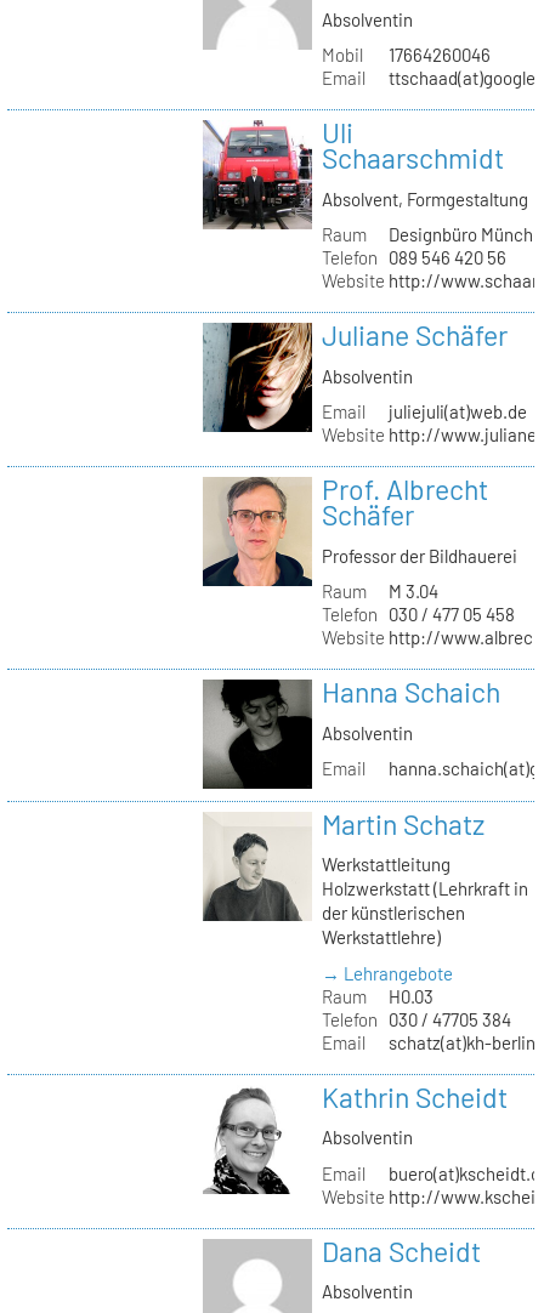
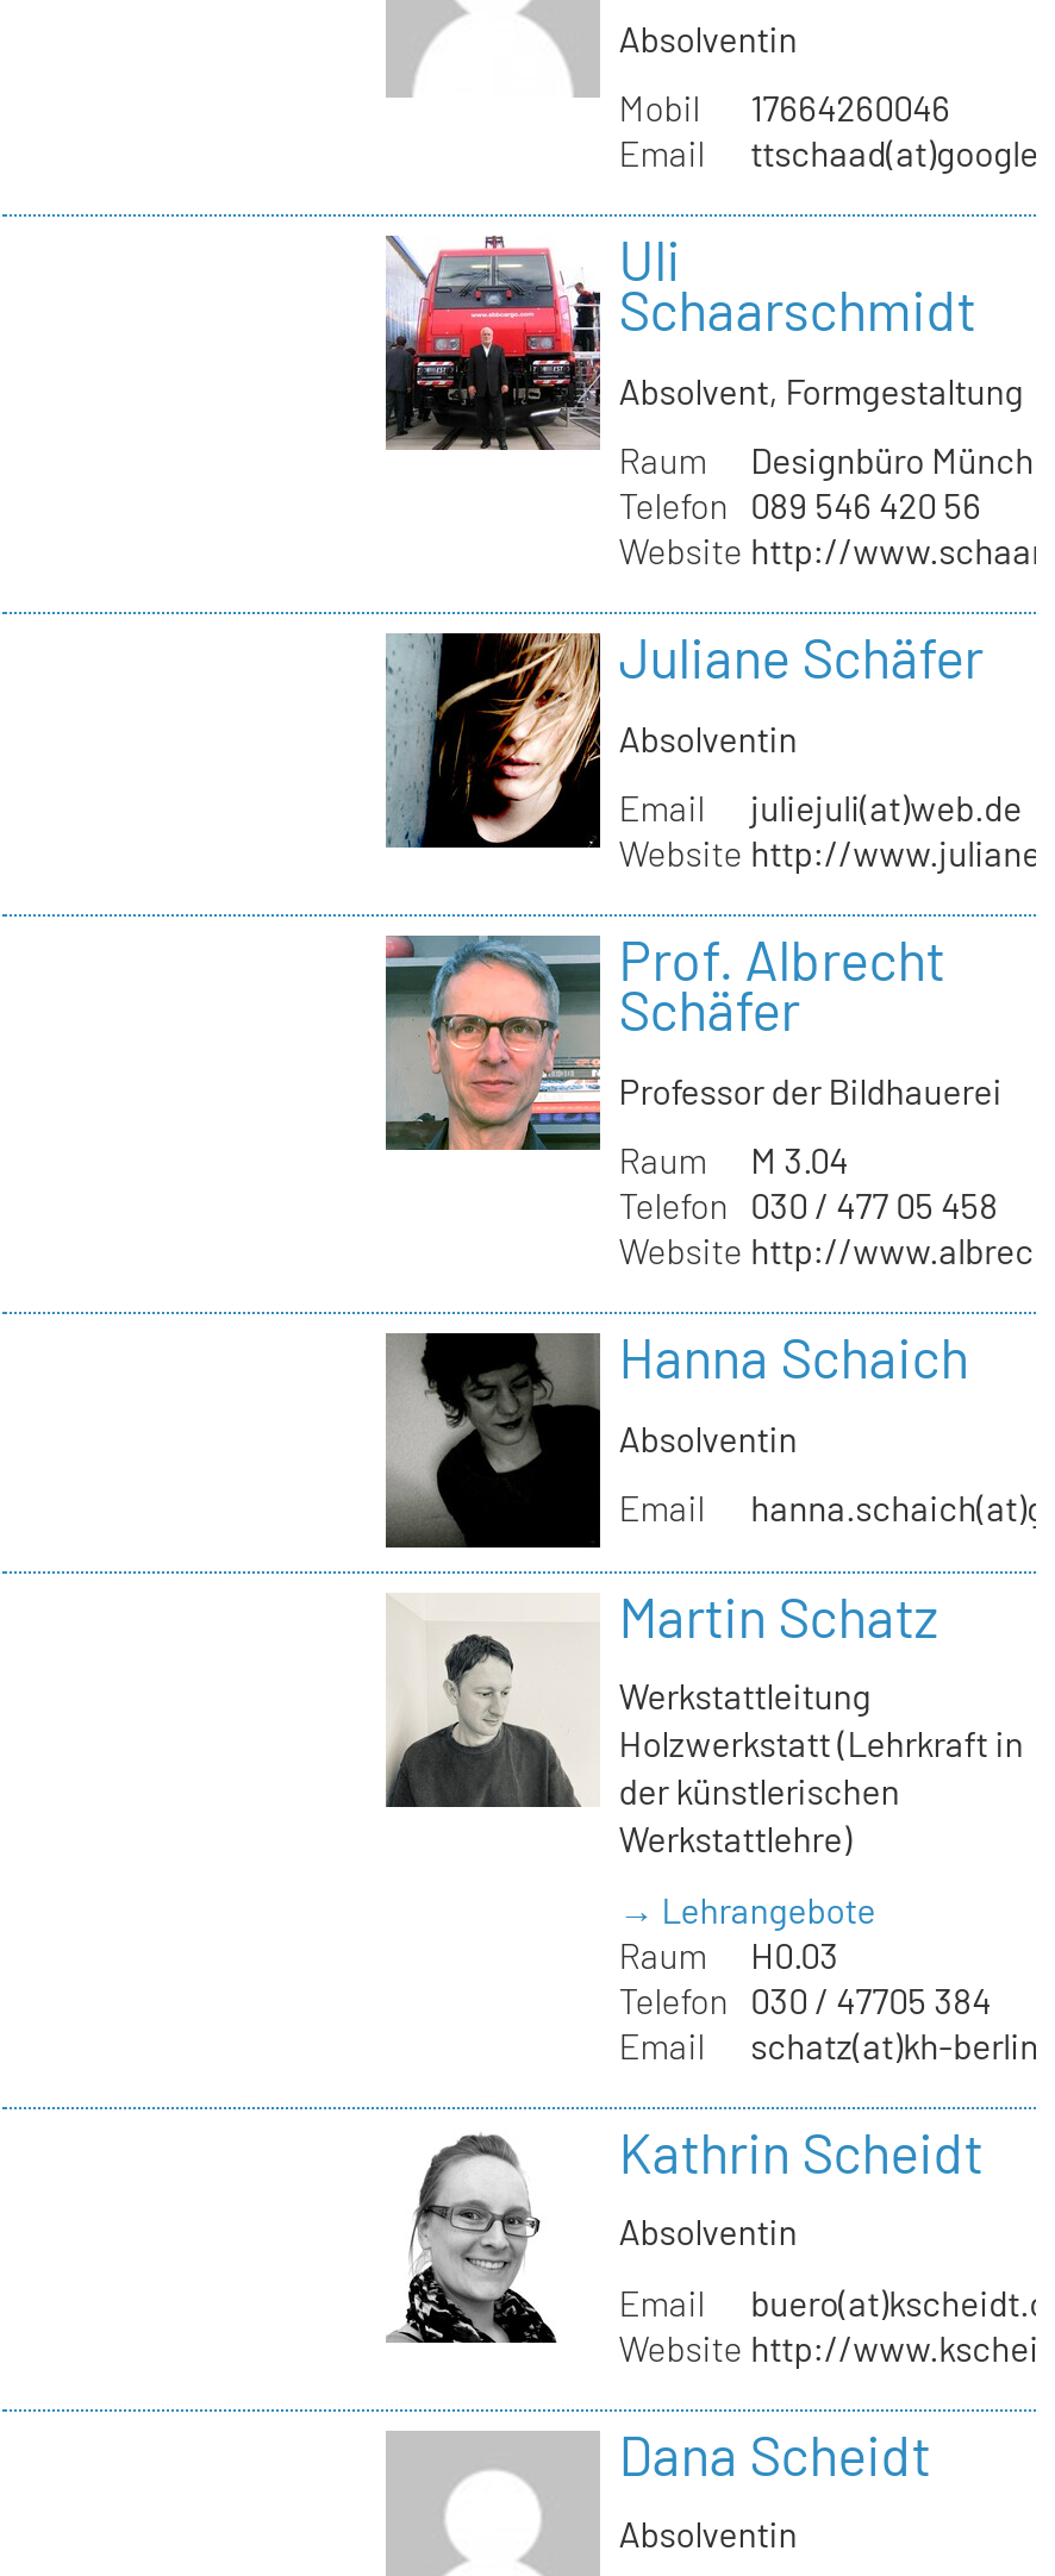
- [image]
+ [image]
